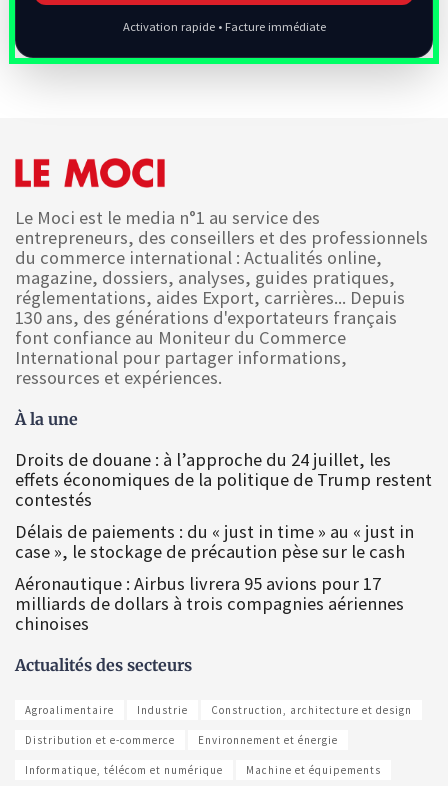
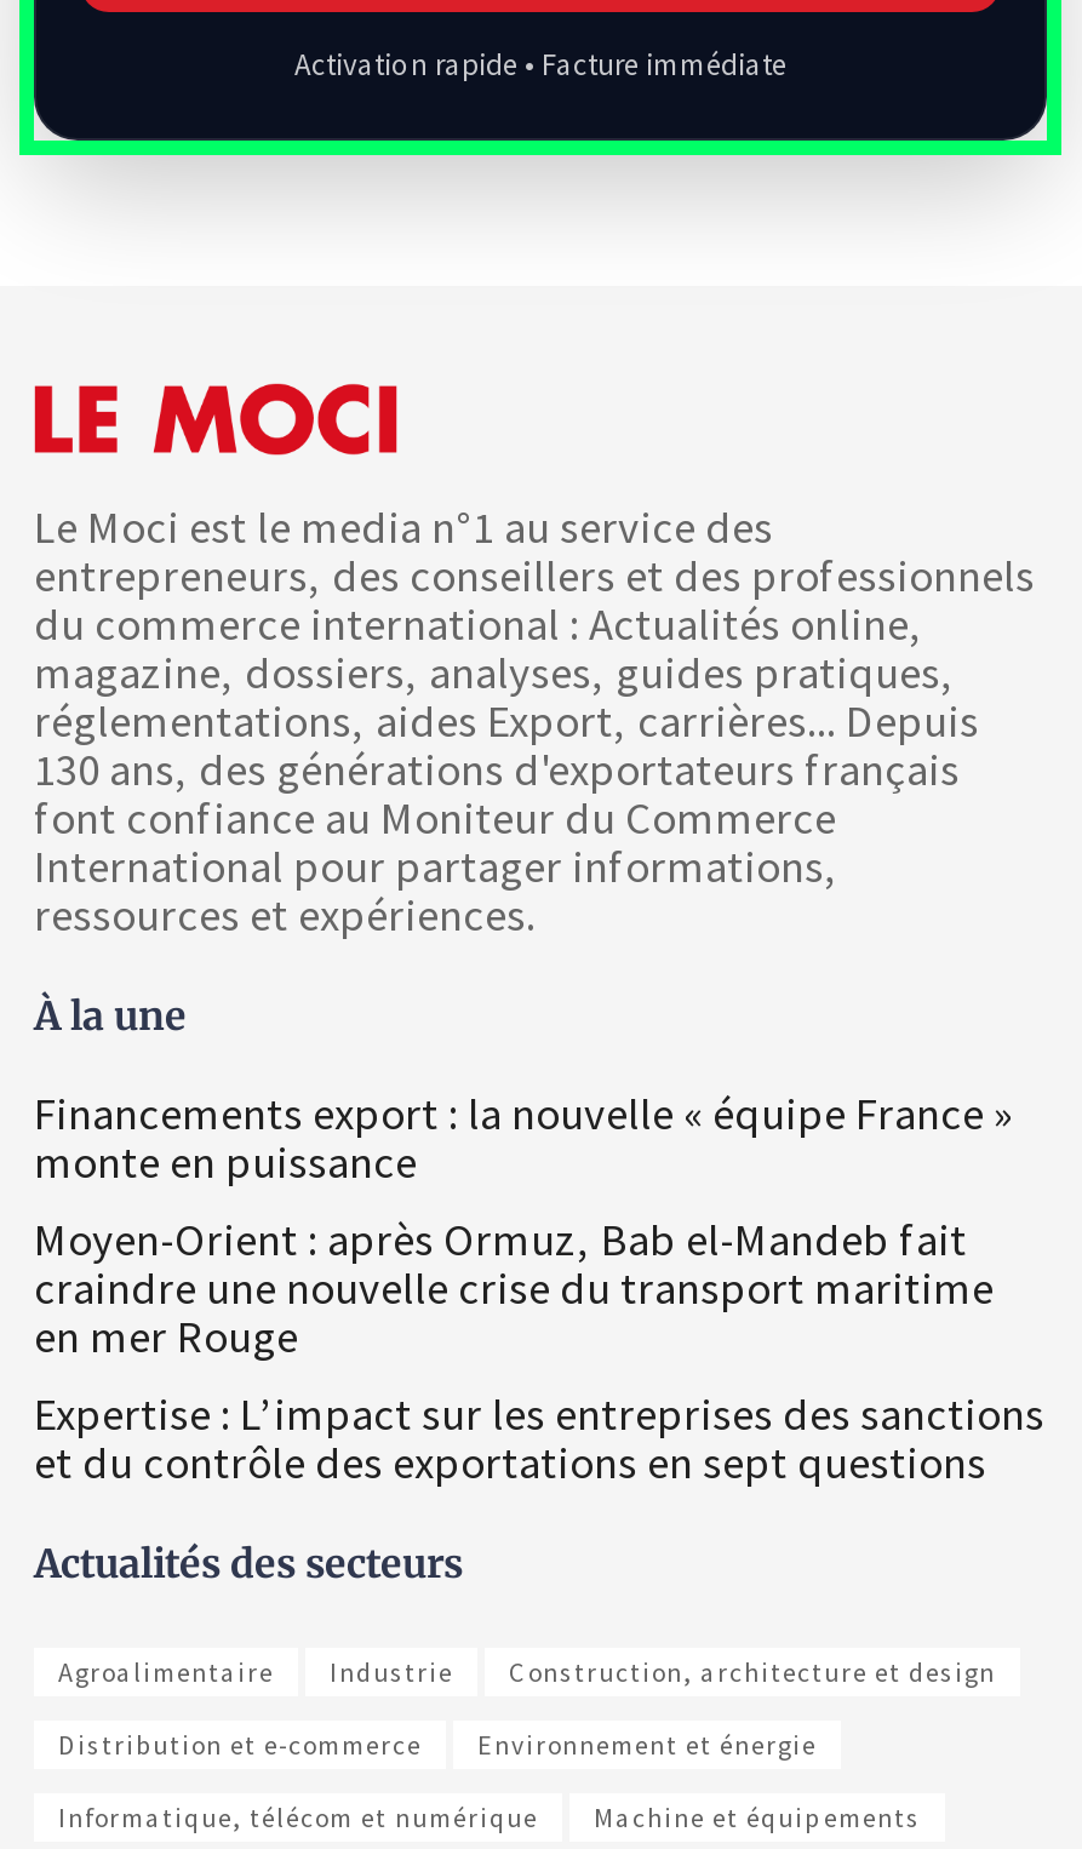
- Droits de douane : à l’approche du 24 juillet, les
- effets économiques de la politique de Trump restent
- contestés
- Délais de paiements : du « just in time » au « just in
- case », le stockage de précaution pèse sur le cash
- Aéronautique : Airbus livrera 95 avions pour 17
- milliards de dollars à trois compagnies aériennes
- chinoises
+ Financements export : la nouvelle « équipe France »
+ monte en puissance
+ Moyen-Orient : après Ormuz, Bab el-Mandeb fait
+ craindre une nouvelle crise du transport maritime
+ en mer Rouge
+ Expertise : L’impact sur les entreprises des sanctions
+ et du contrôle des exportations en sept questions
